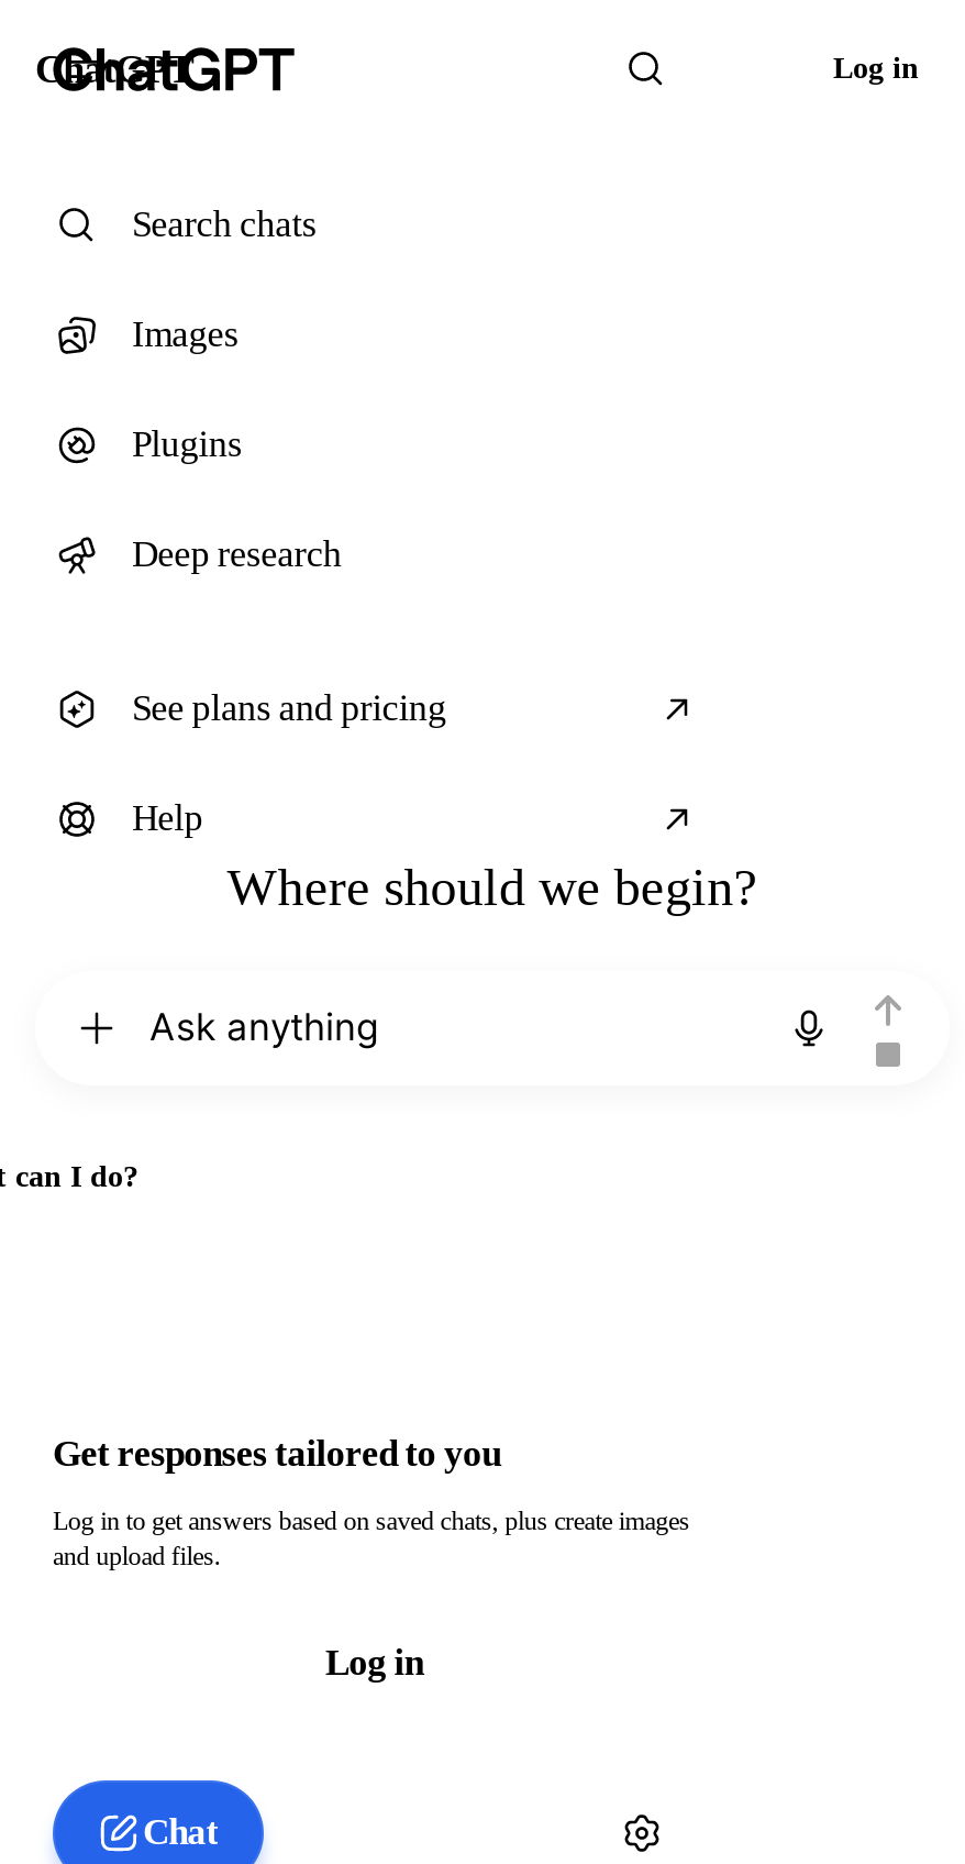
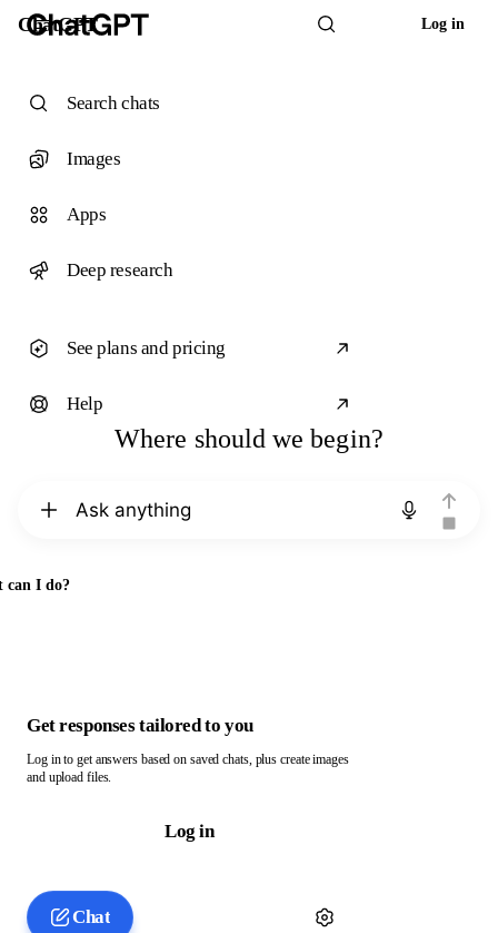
- Plugins
+ Apps
